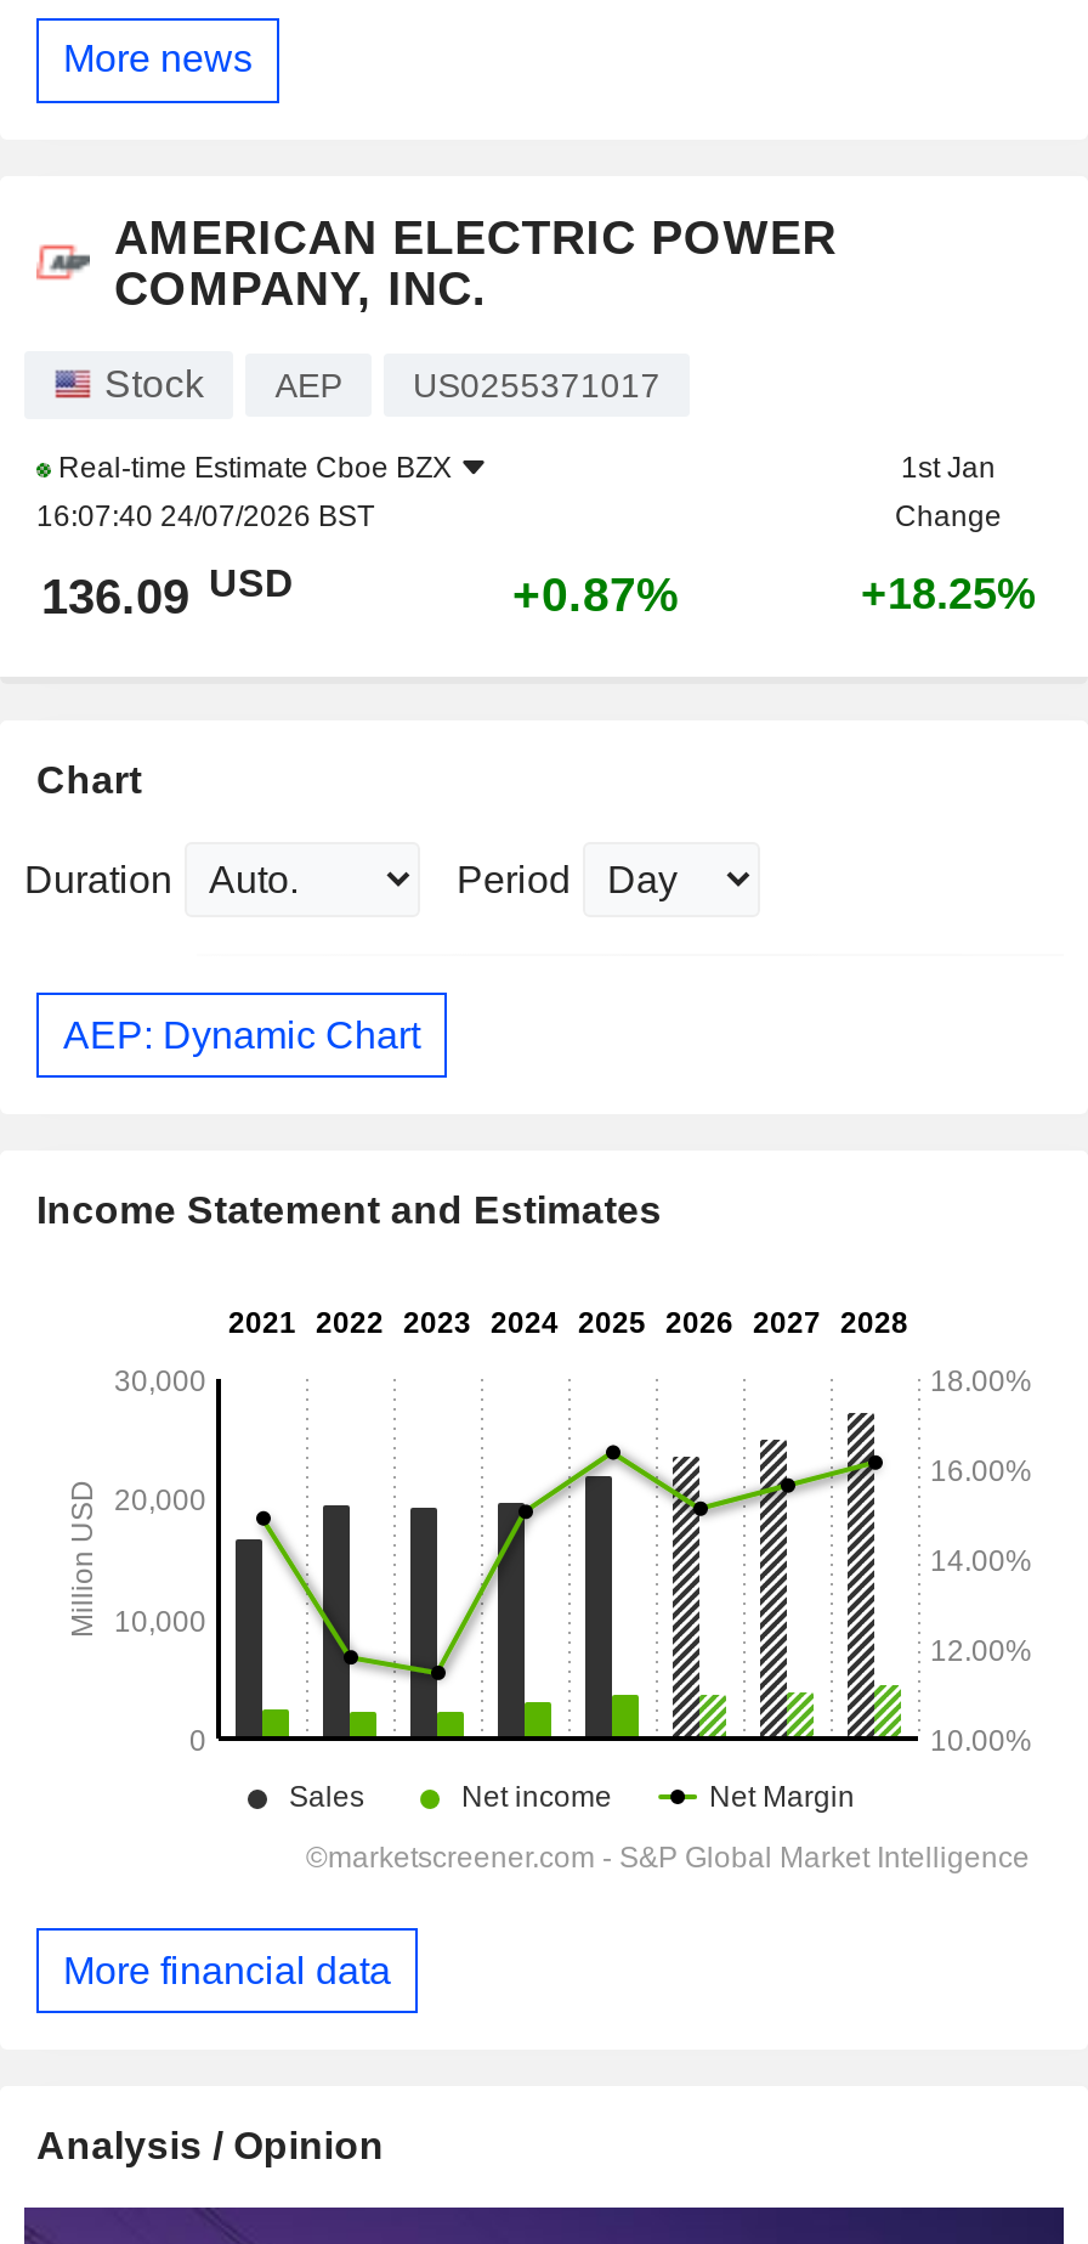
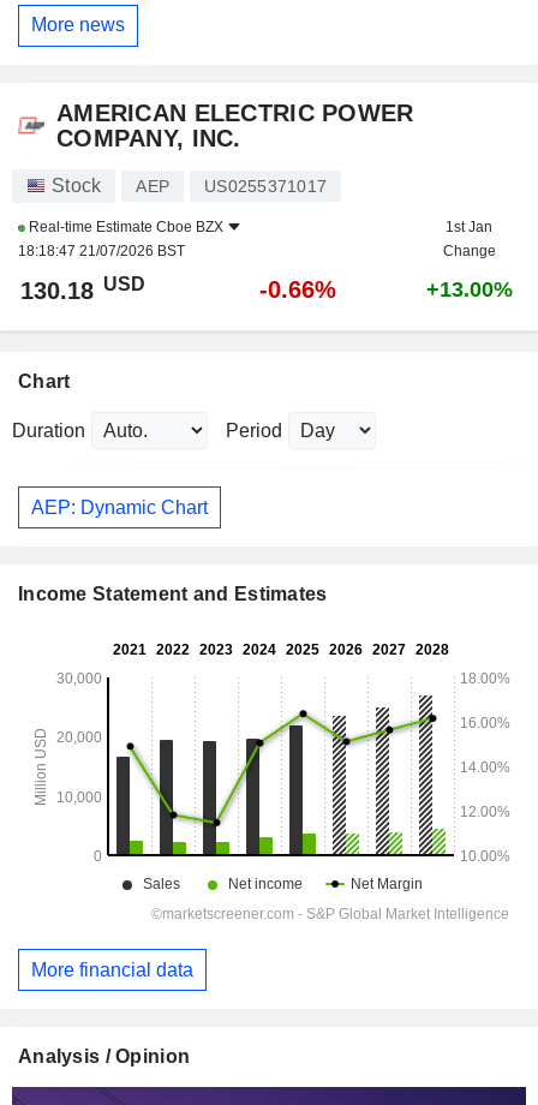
- 16:07:40 24/07/2026 BST
+ 18:18:47 21/07/2026 BST

- 136.09 USD
+ 130.18 USD

- +0.87%
+ -0.66%

- +18.25%
+ +13.00%
